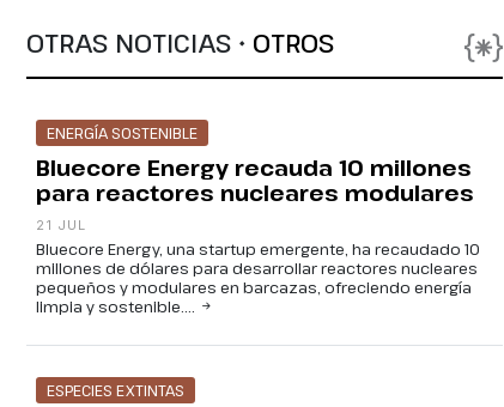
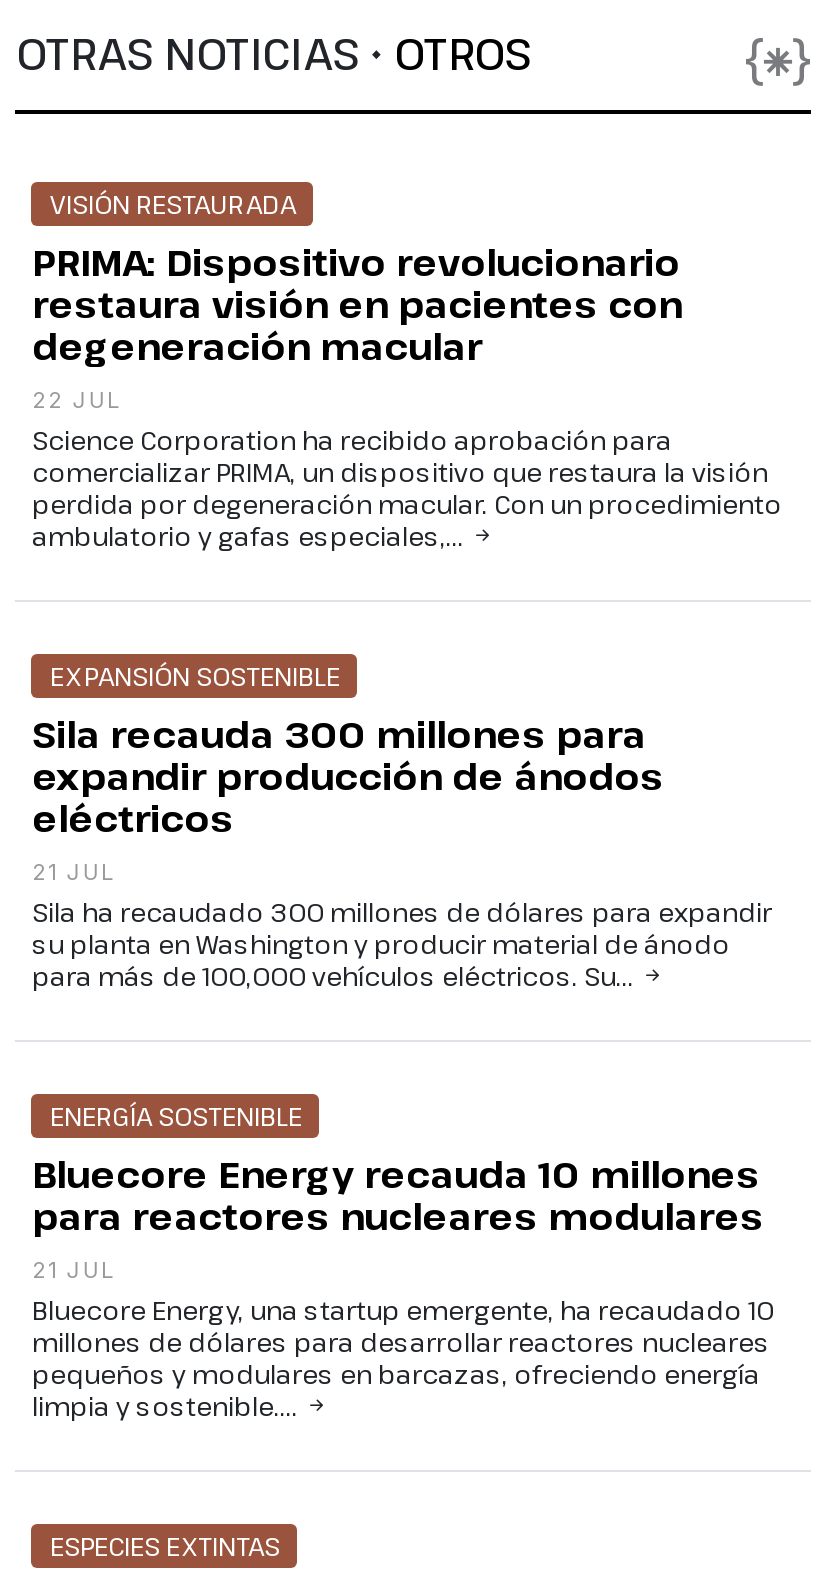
+ VISIÓN RESTAURADA
+ PRIMA: Dispositivo revolucionario
+ restaura visión en pacientes con
+ degeneración macular
+ 22 JUL
+ Science Corporation ha recibido aprobación para
+ comercializar PRIMA, un dispositivo que restaura la visión
+ perdida por degeneración macular. Con un procedimiento
+ ambulatorio y gafas especiales,...

+ EXPANSIÓN SOSTENIBLE
+ Sila recauda 300 millones para
+ expandir producción de ánodos
+ eléctricos
+ 21 JUL
+ Sila ha recaudado 300 millones de dólares para expandir
+ su planta en Washington y producir material de ánodo
+ para más de 100,000 vehículos eléctricos. Su...
